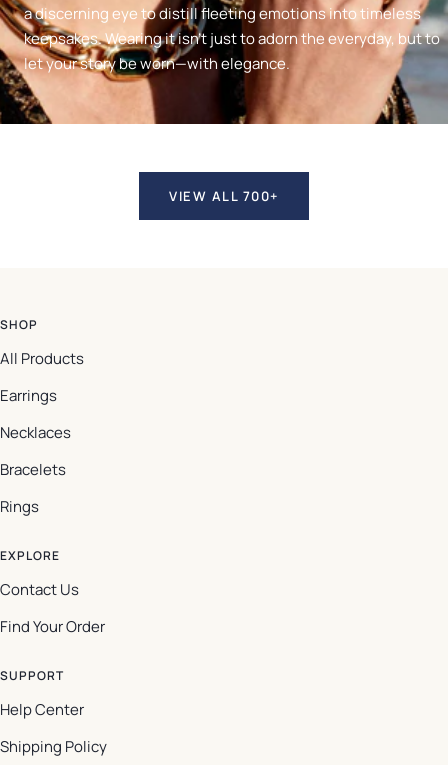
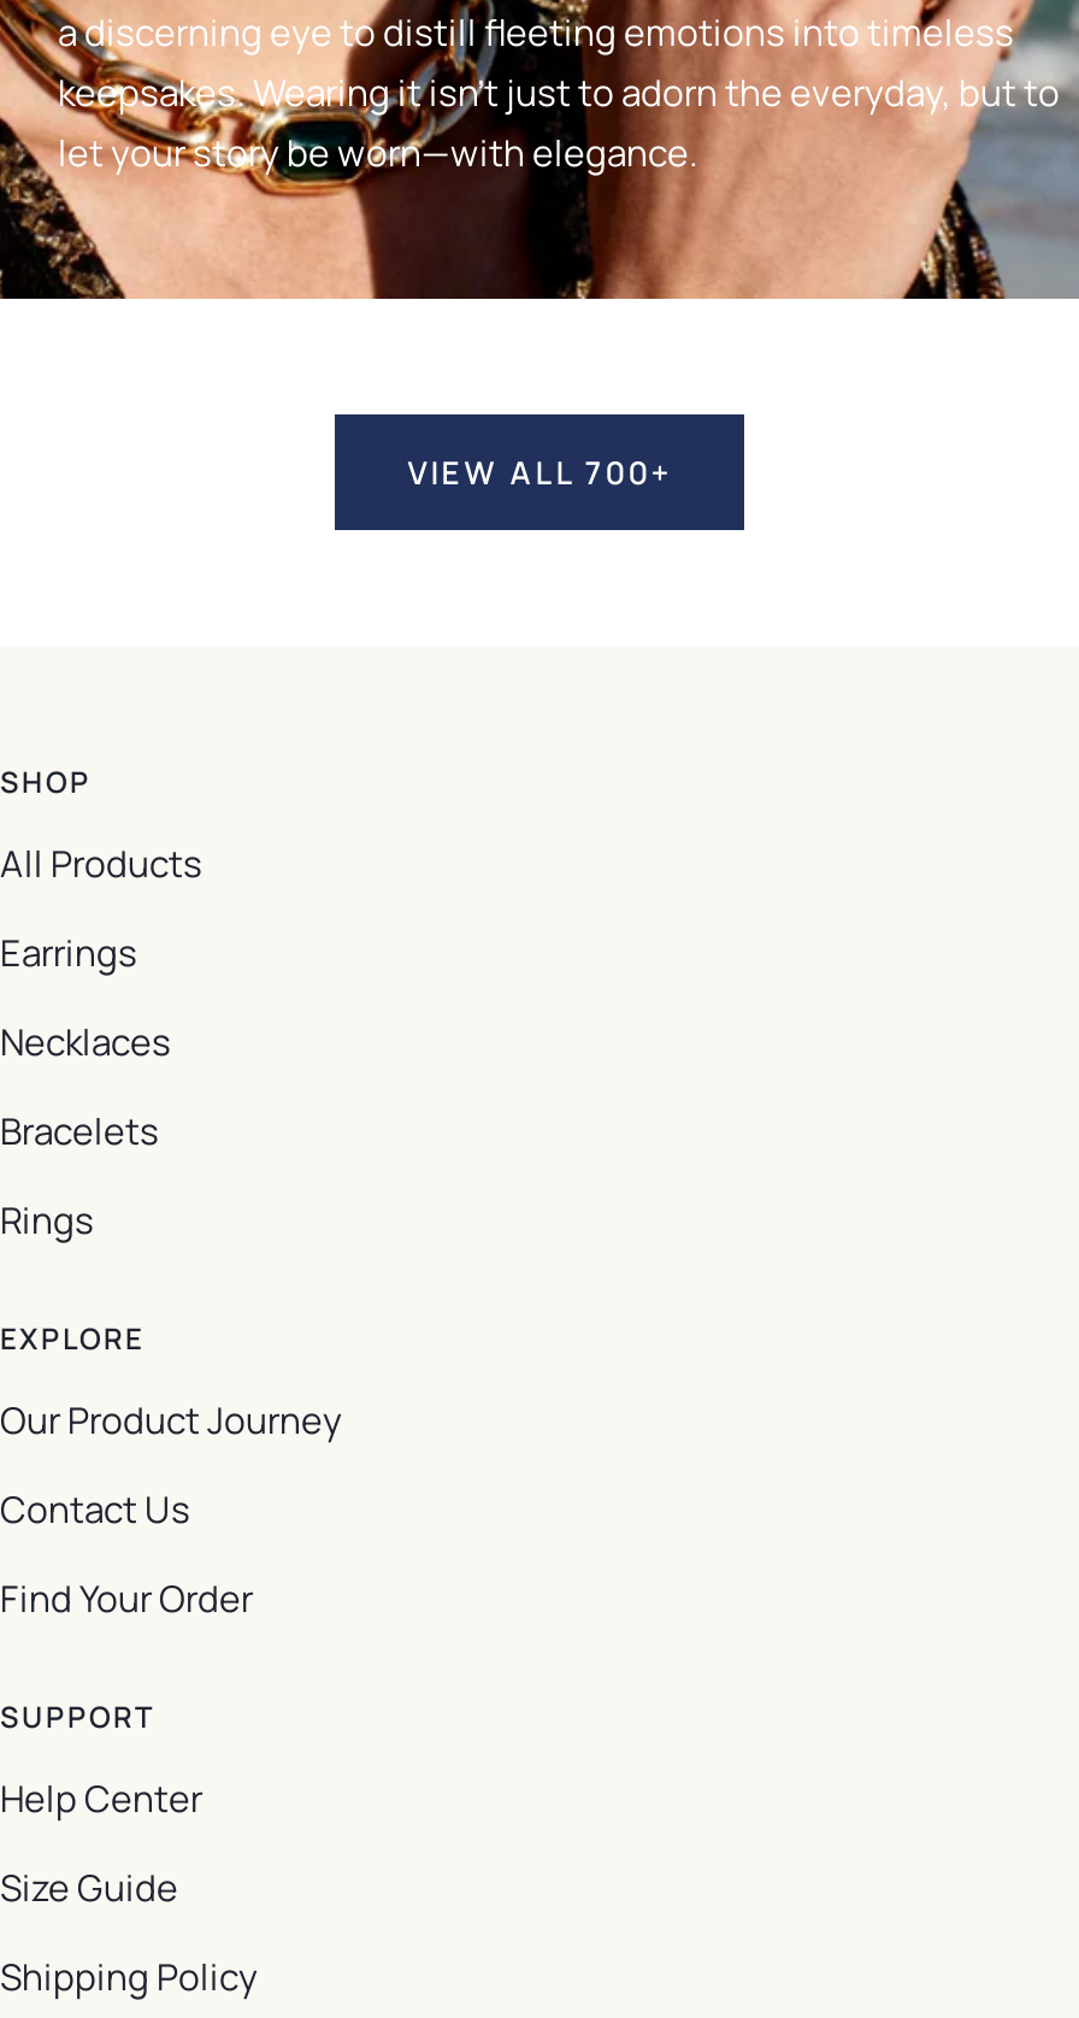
+ Our Product Journey

+ Size Guide
